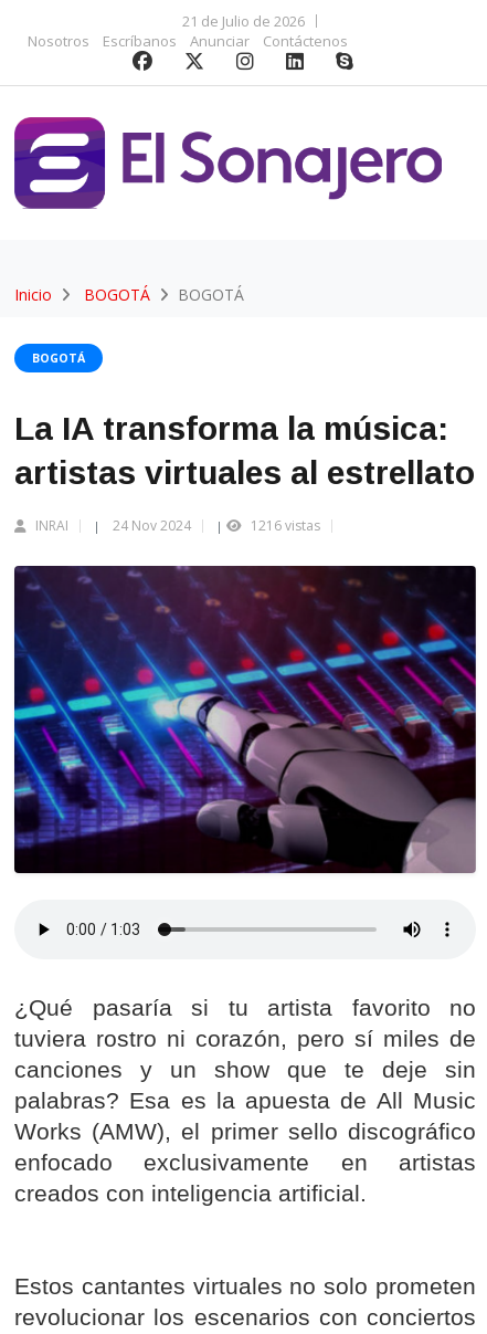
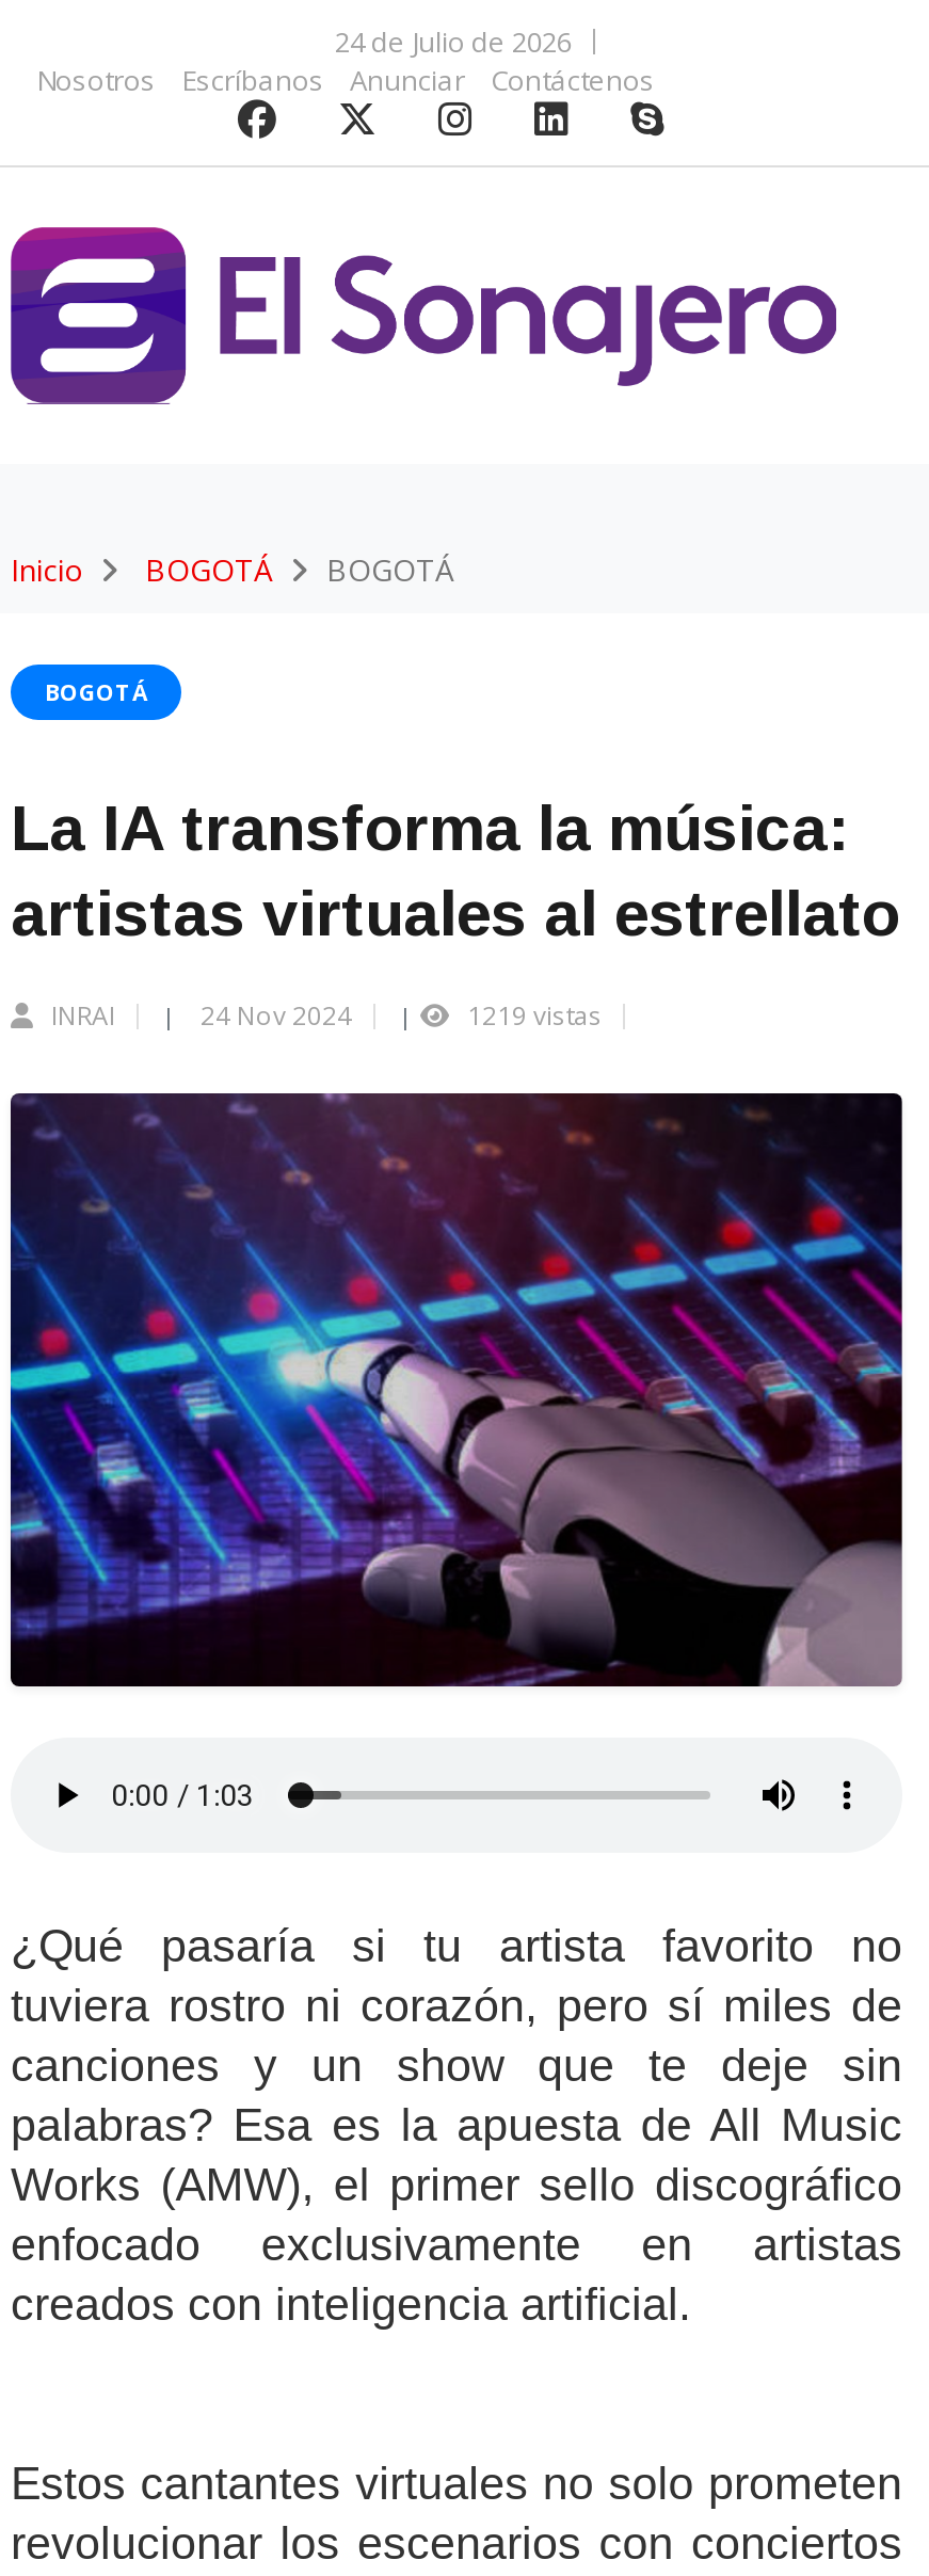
- 21 de Julio de 2026
+ 24 de Julio de 2026

- 1216 vistas
+ 1219 vistas
